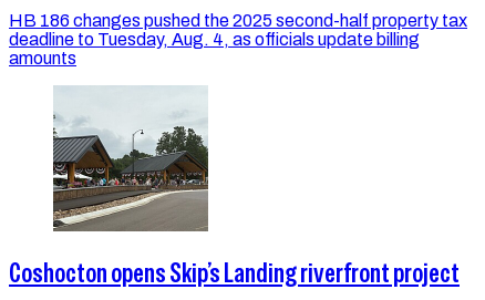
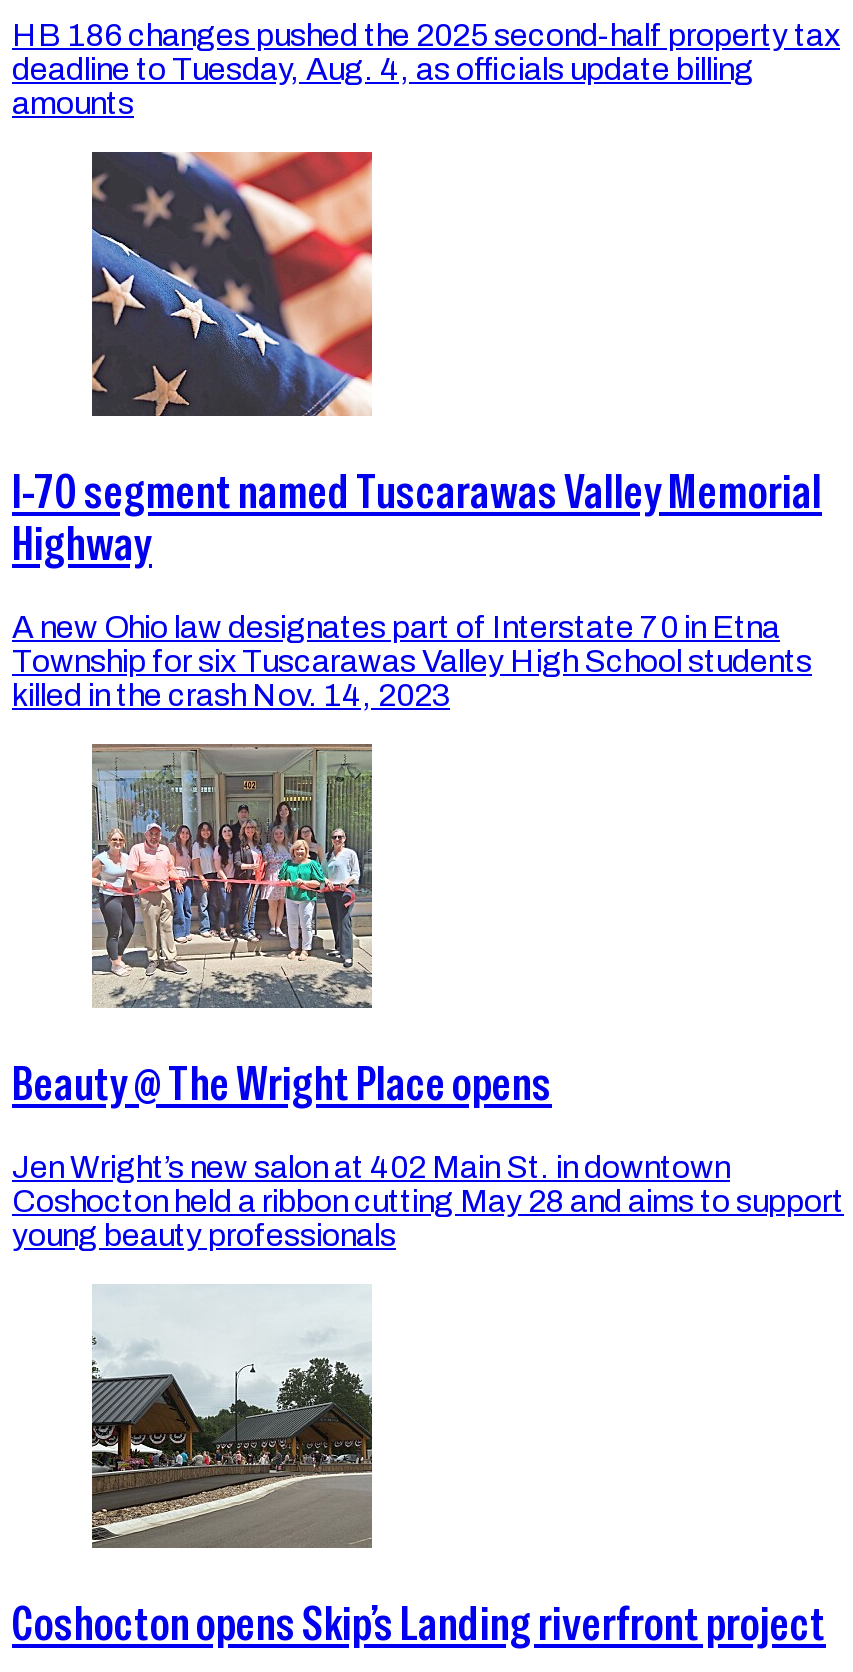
+ [image]
+ I-70 segment named Tuscarawas Valley Memorial
+ Highway
+ A new Ohio law designates part of Interstate 70 in Etna
+ Township for six Tuscarawas Valley High School students
+ killed in the crash Nov. 14, 2023

+ [image]
+ Beauty @ The Wright Place opens
+ Jen Wright’s new salon at 402 Main St. in downtown
+ Coshocton held a ribbon cutting May 28 and aims to support
+ young beauty professionals
